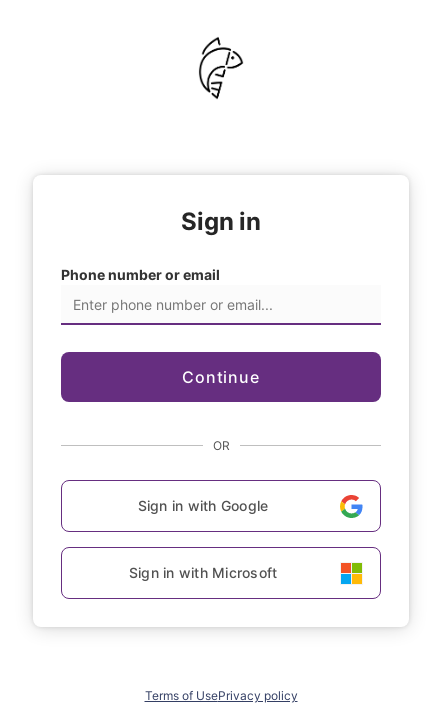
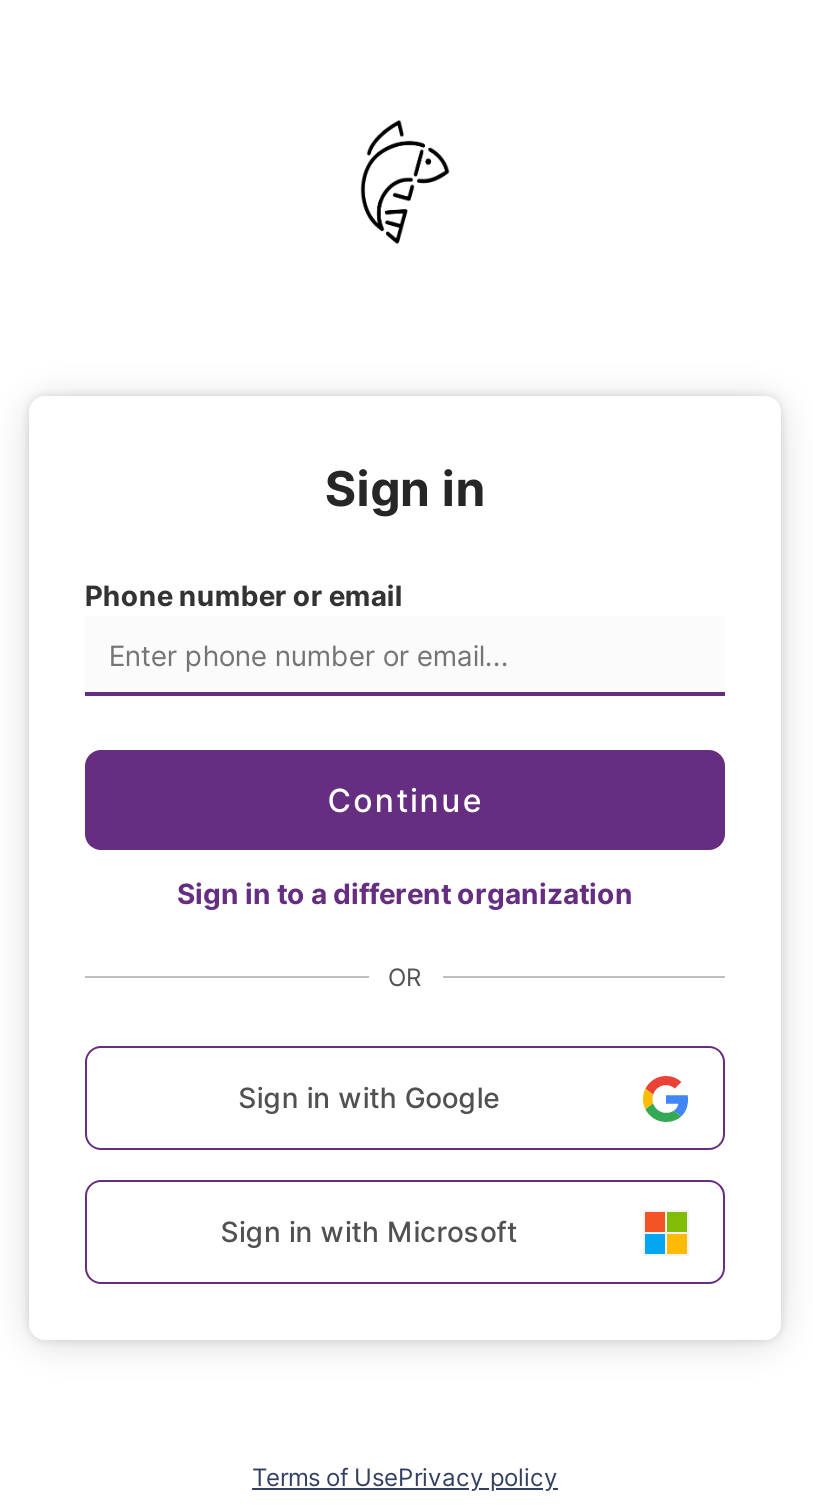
+ Sign in to a different organization
